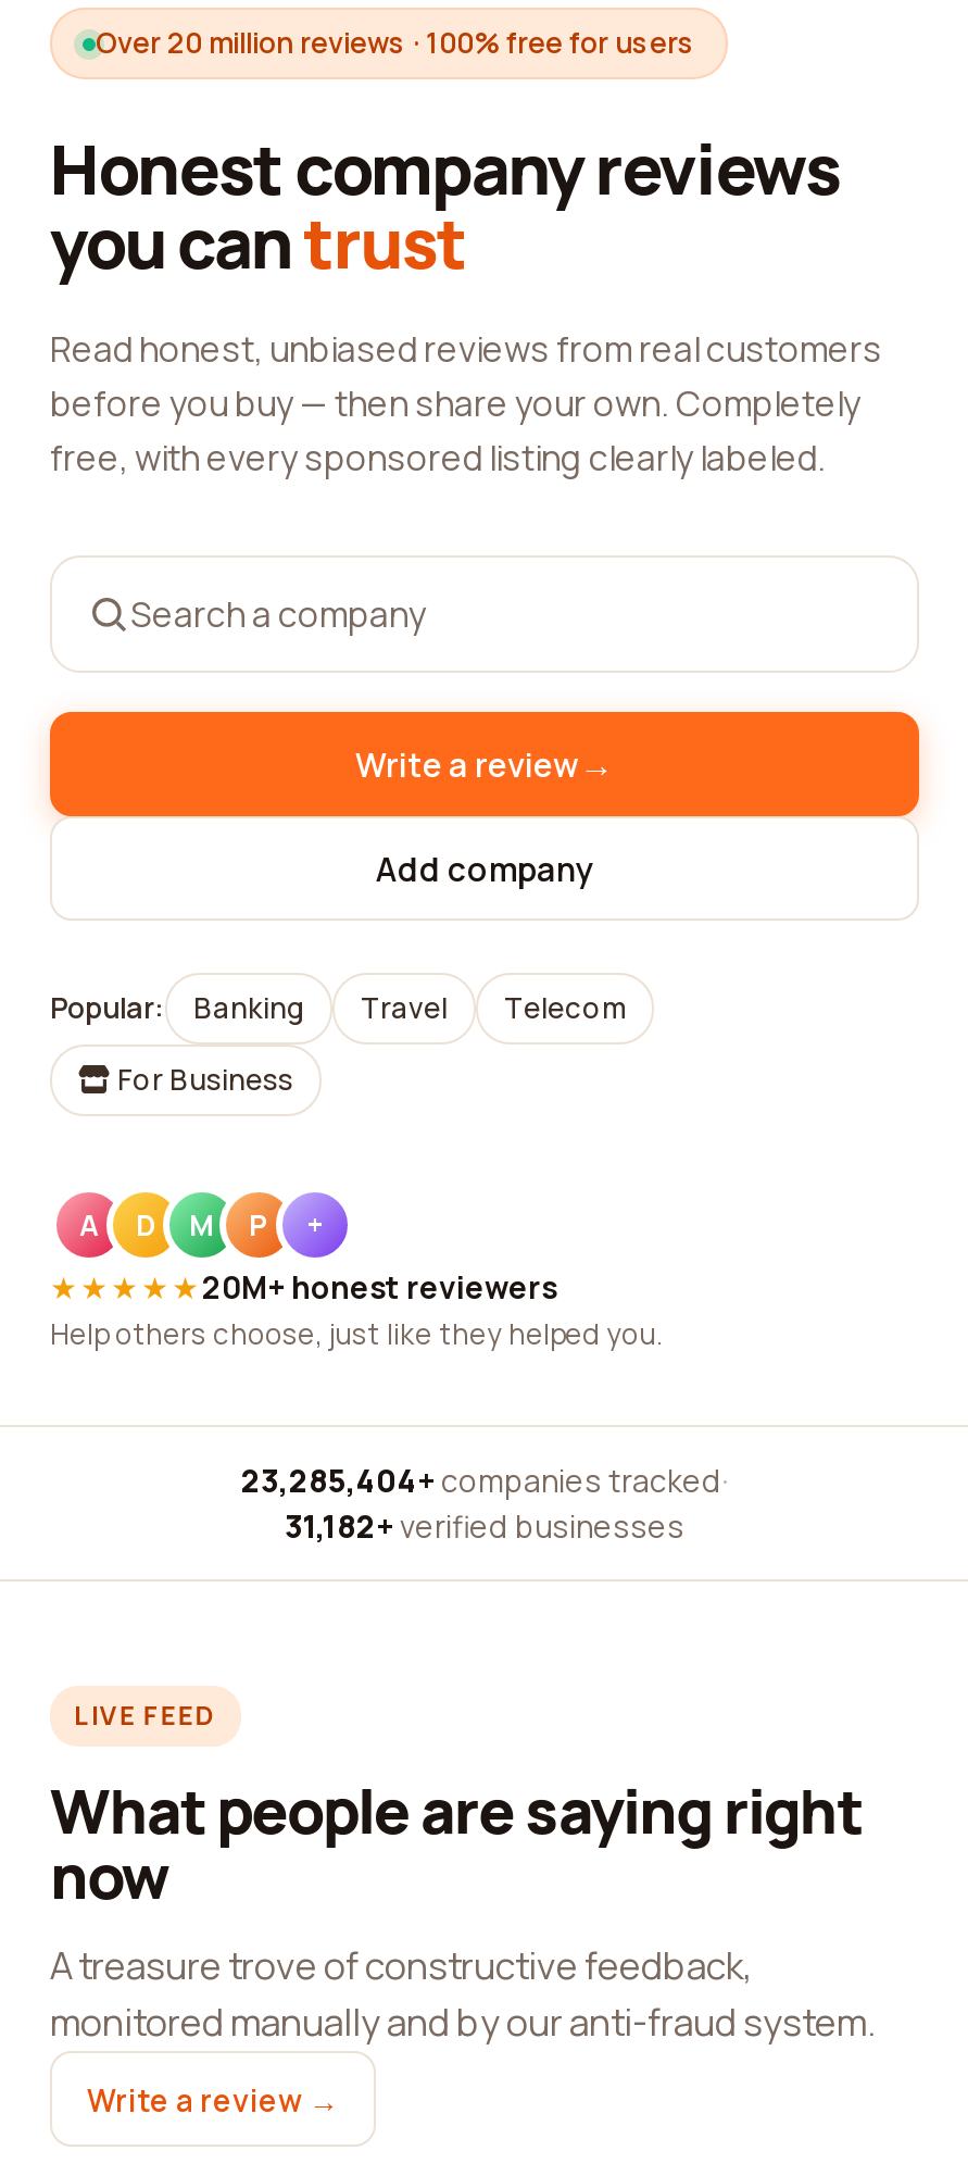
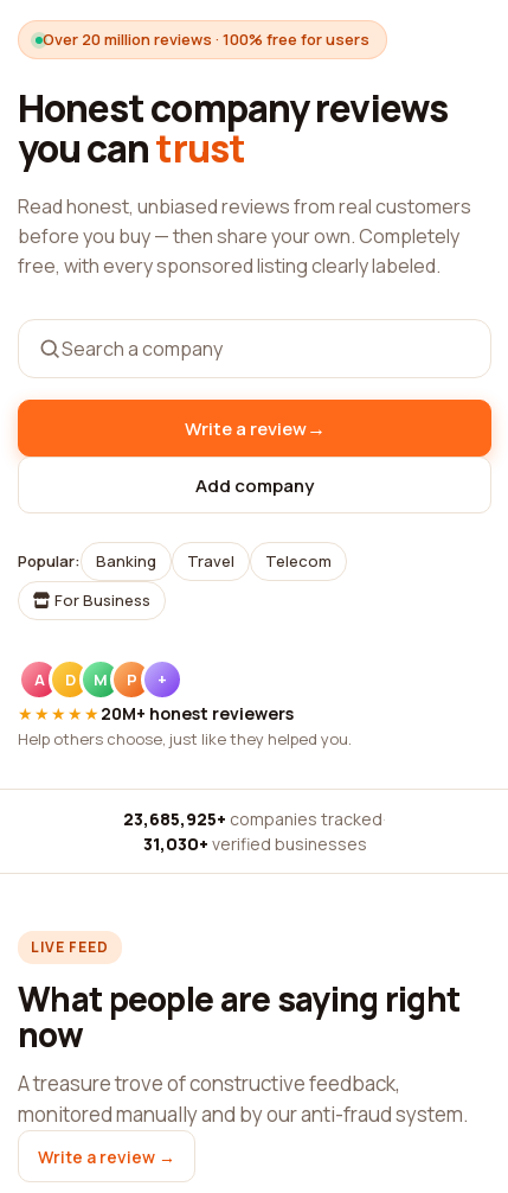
- 23,285,404+ companies tracked ·
+ 23,685,925+ companies tracked ·

- 31,182+ verified businesses
+ 31,030+ verified businesses
